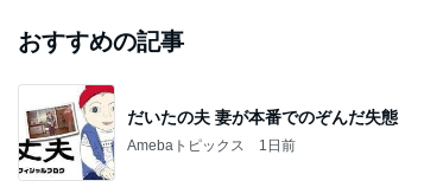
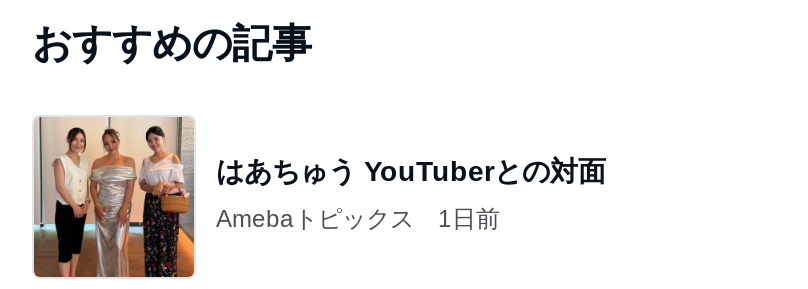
- [image]
- だいたの夫 妻が本番でのぞんだ失態
+ [image]
+ はあちゅう YouTuberとの対面
